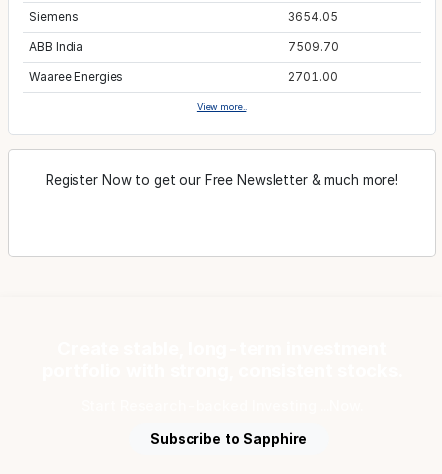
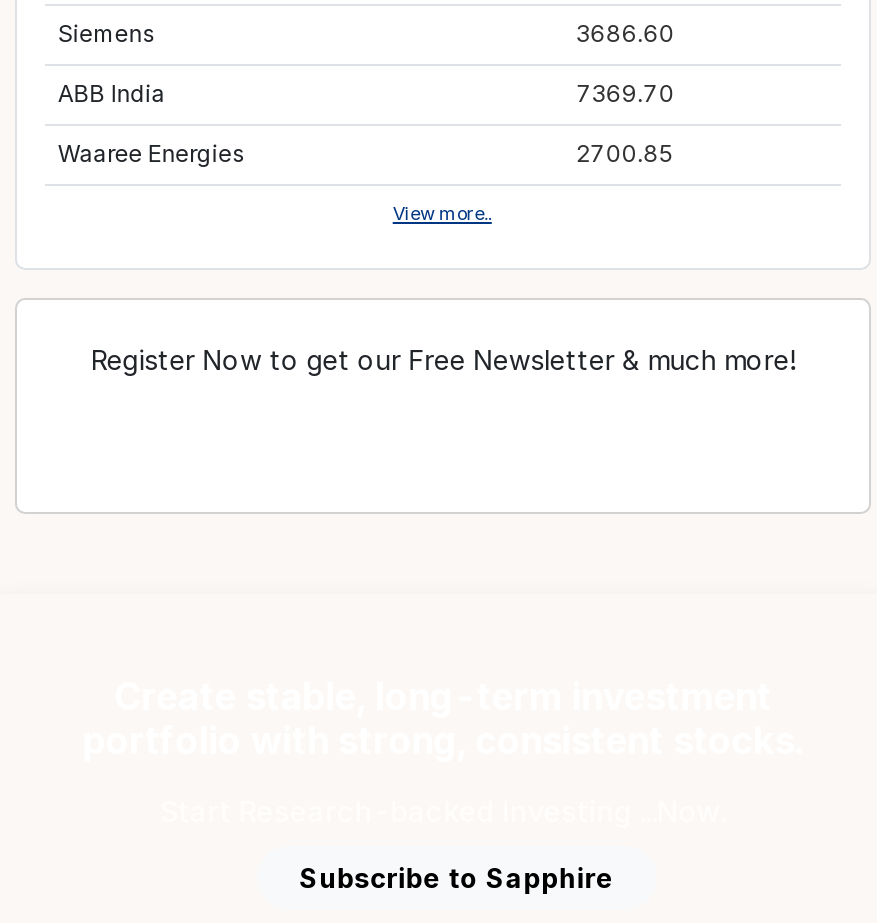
- 3654.05
+ 3686.60

- 7509.70
+ 7369.70

- 2701.00
+ 2700.85
